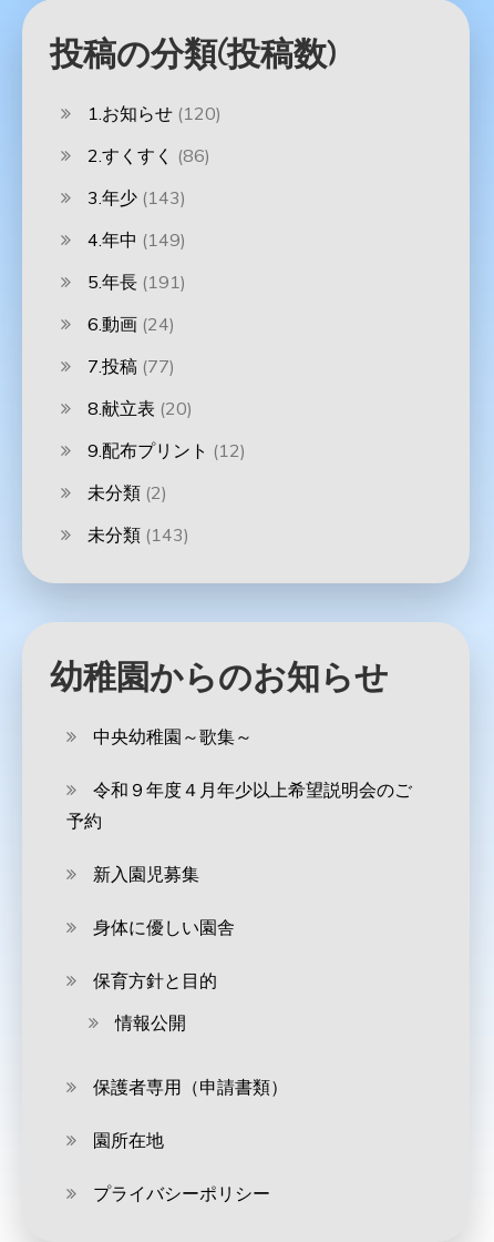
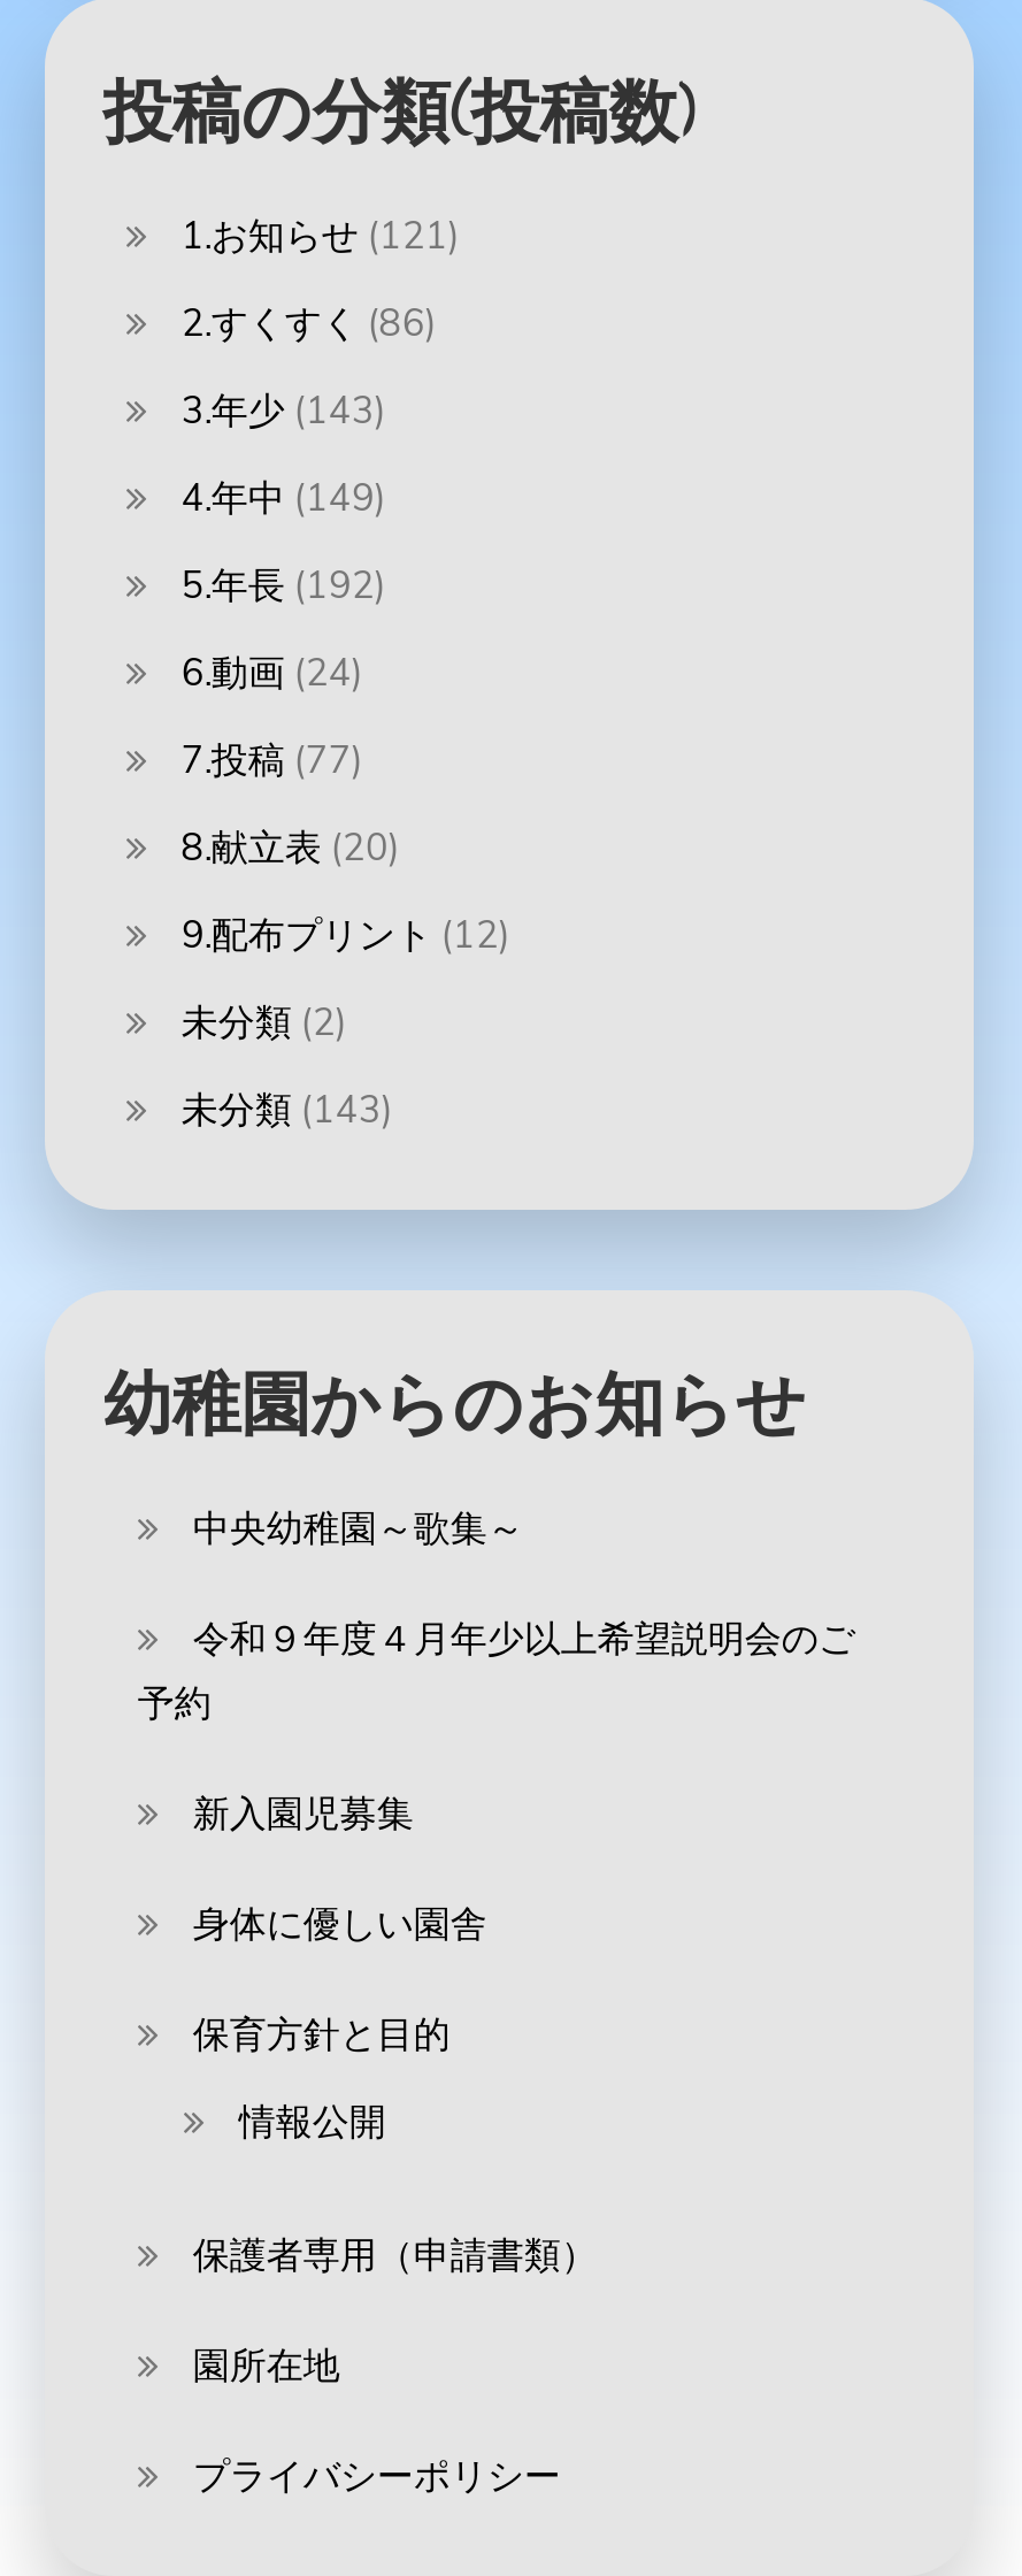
- 1.お知らせ(120)
+ 1.お知らせ(121)

- 5.年長(191)
+ 5.年長(192)
